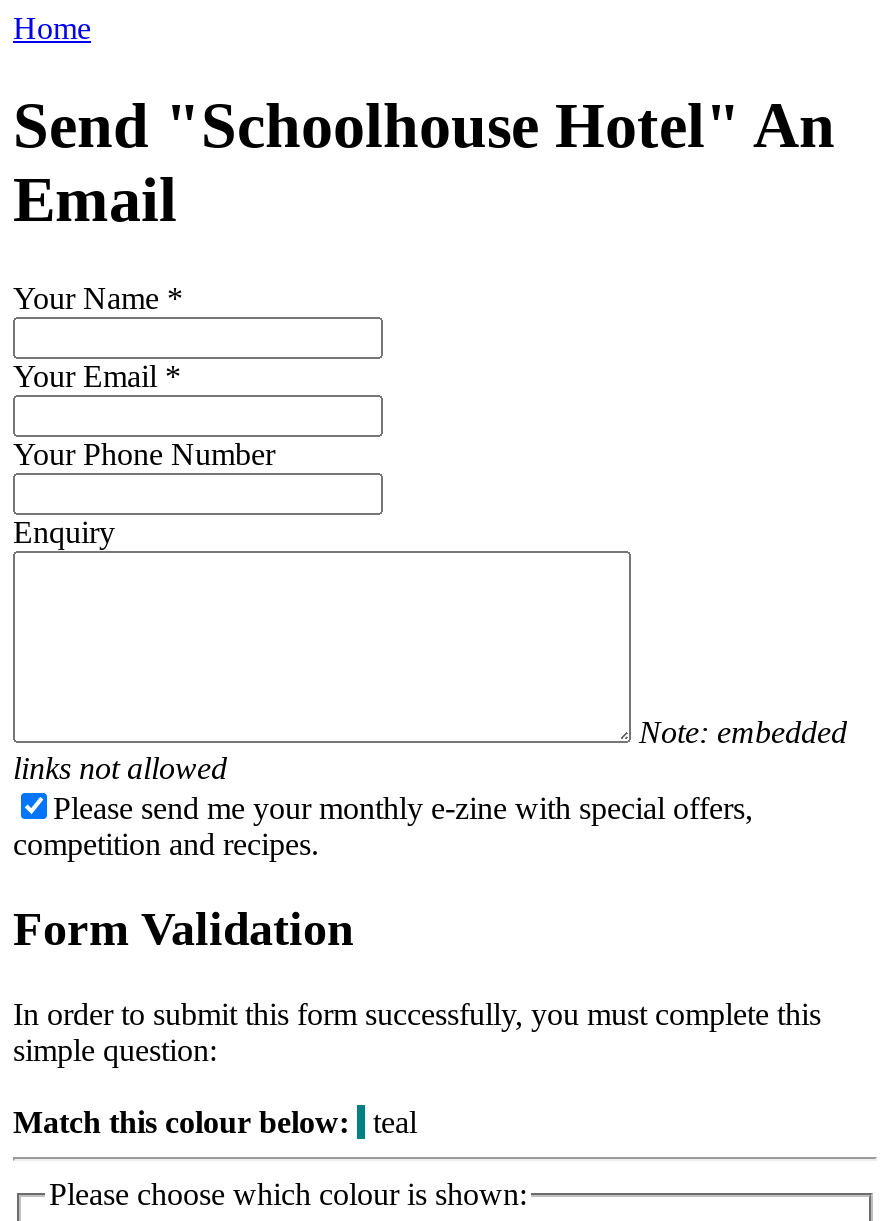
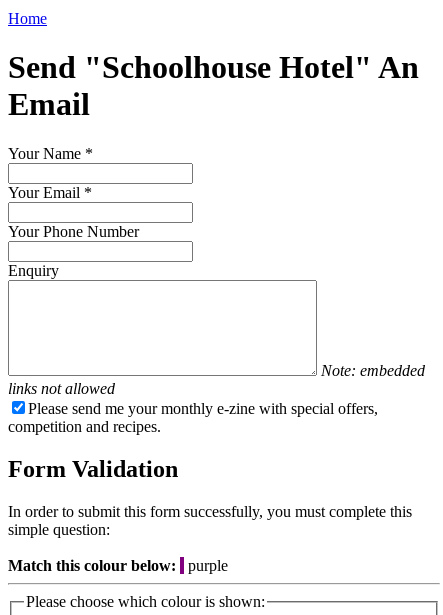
- Match this colour below: teal
+ Match this colour below: purple
